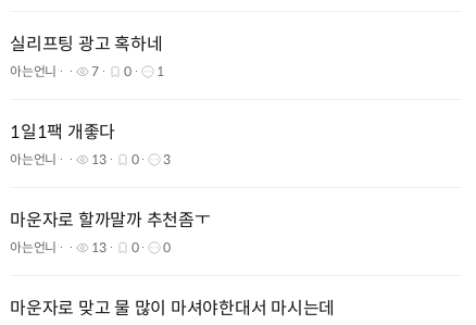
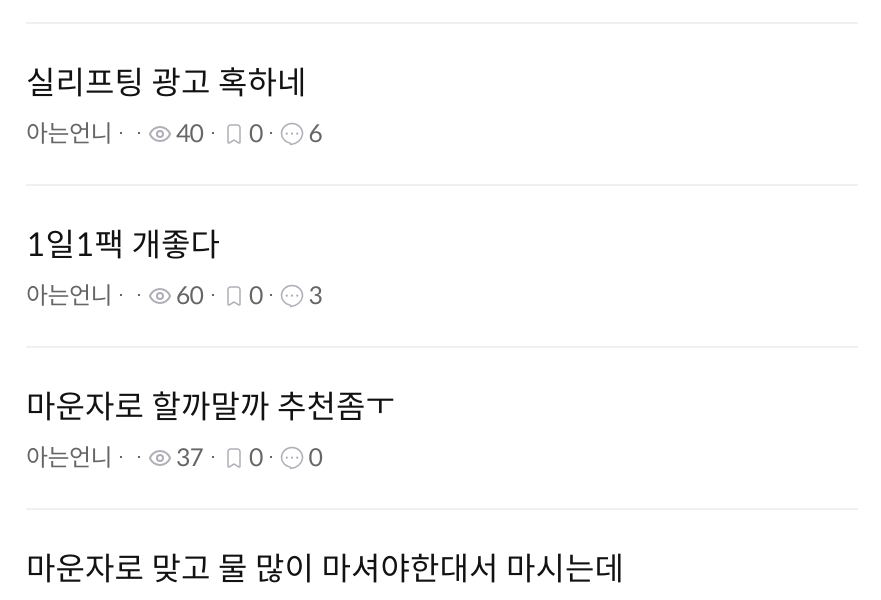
- 7
+ 40

- 1
+ 6

- 13 0 3
+ 60 0 3

- 13 0 0
+ 37 0 0
